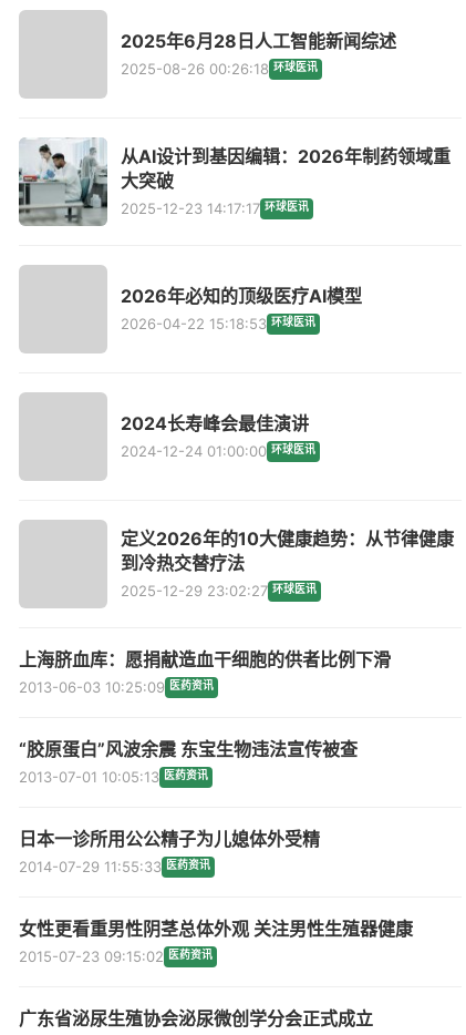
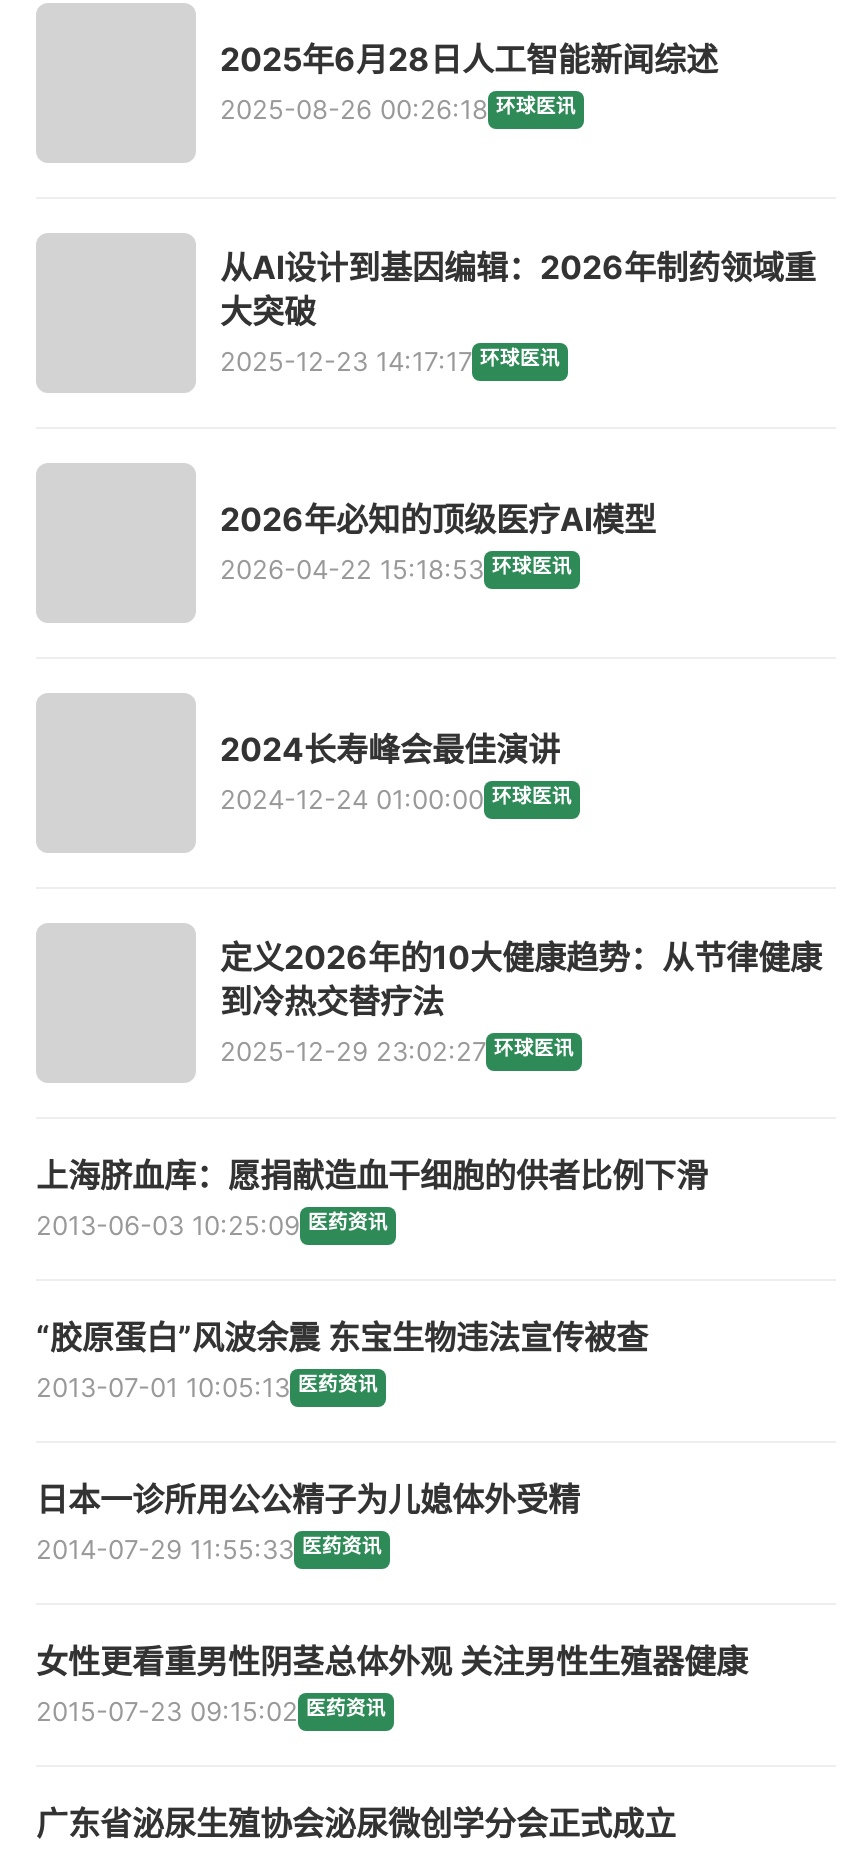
- [image]
